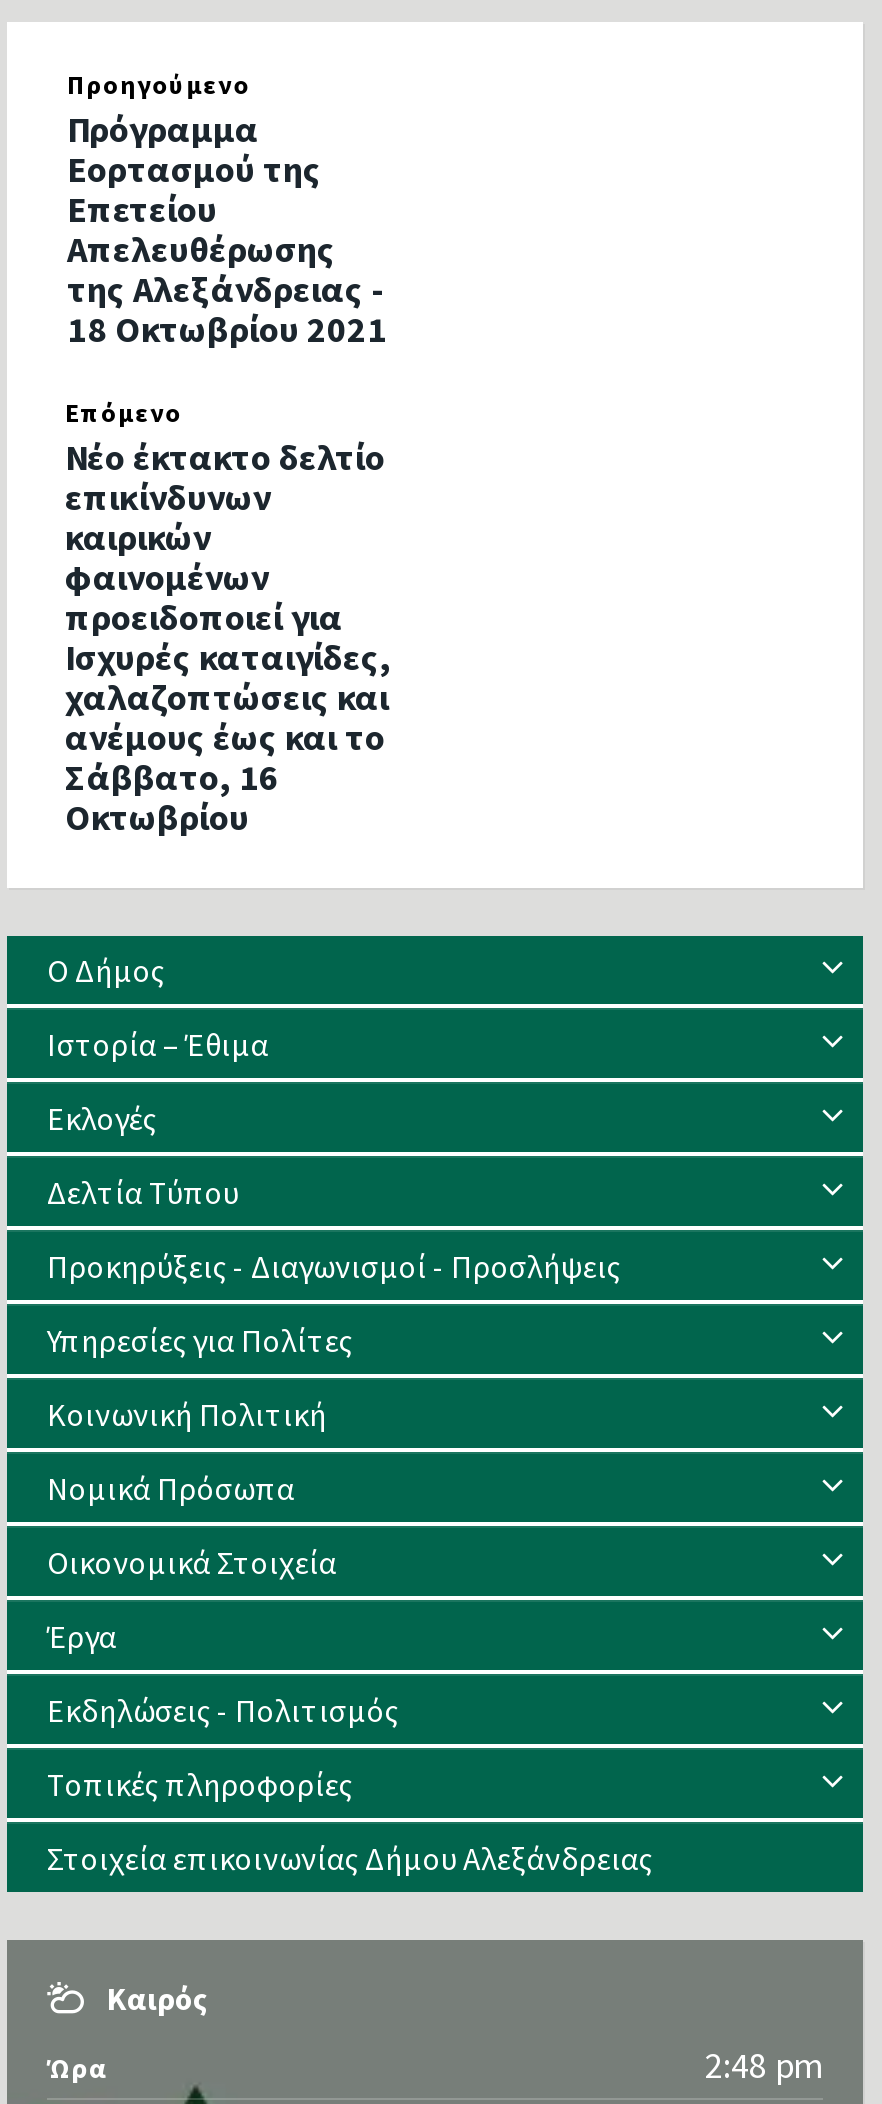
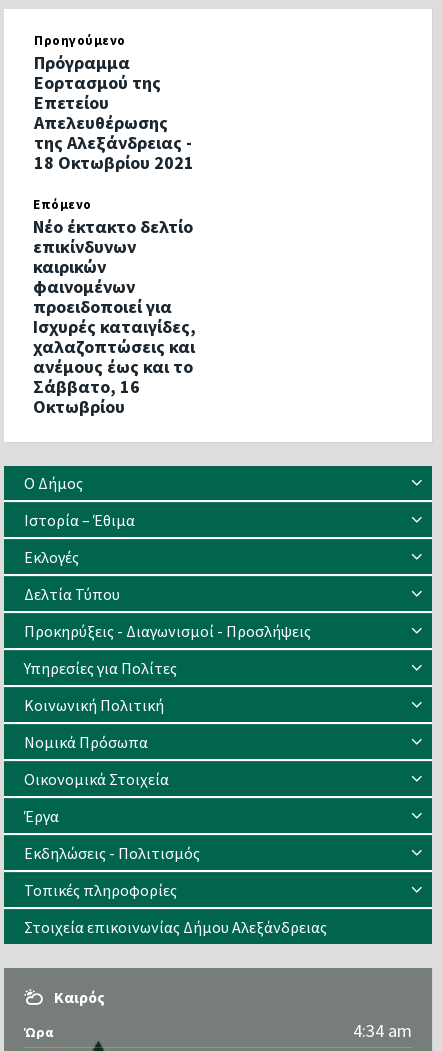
- 2:48 pm
+ 4:34 am
